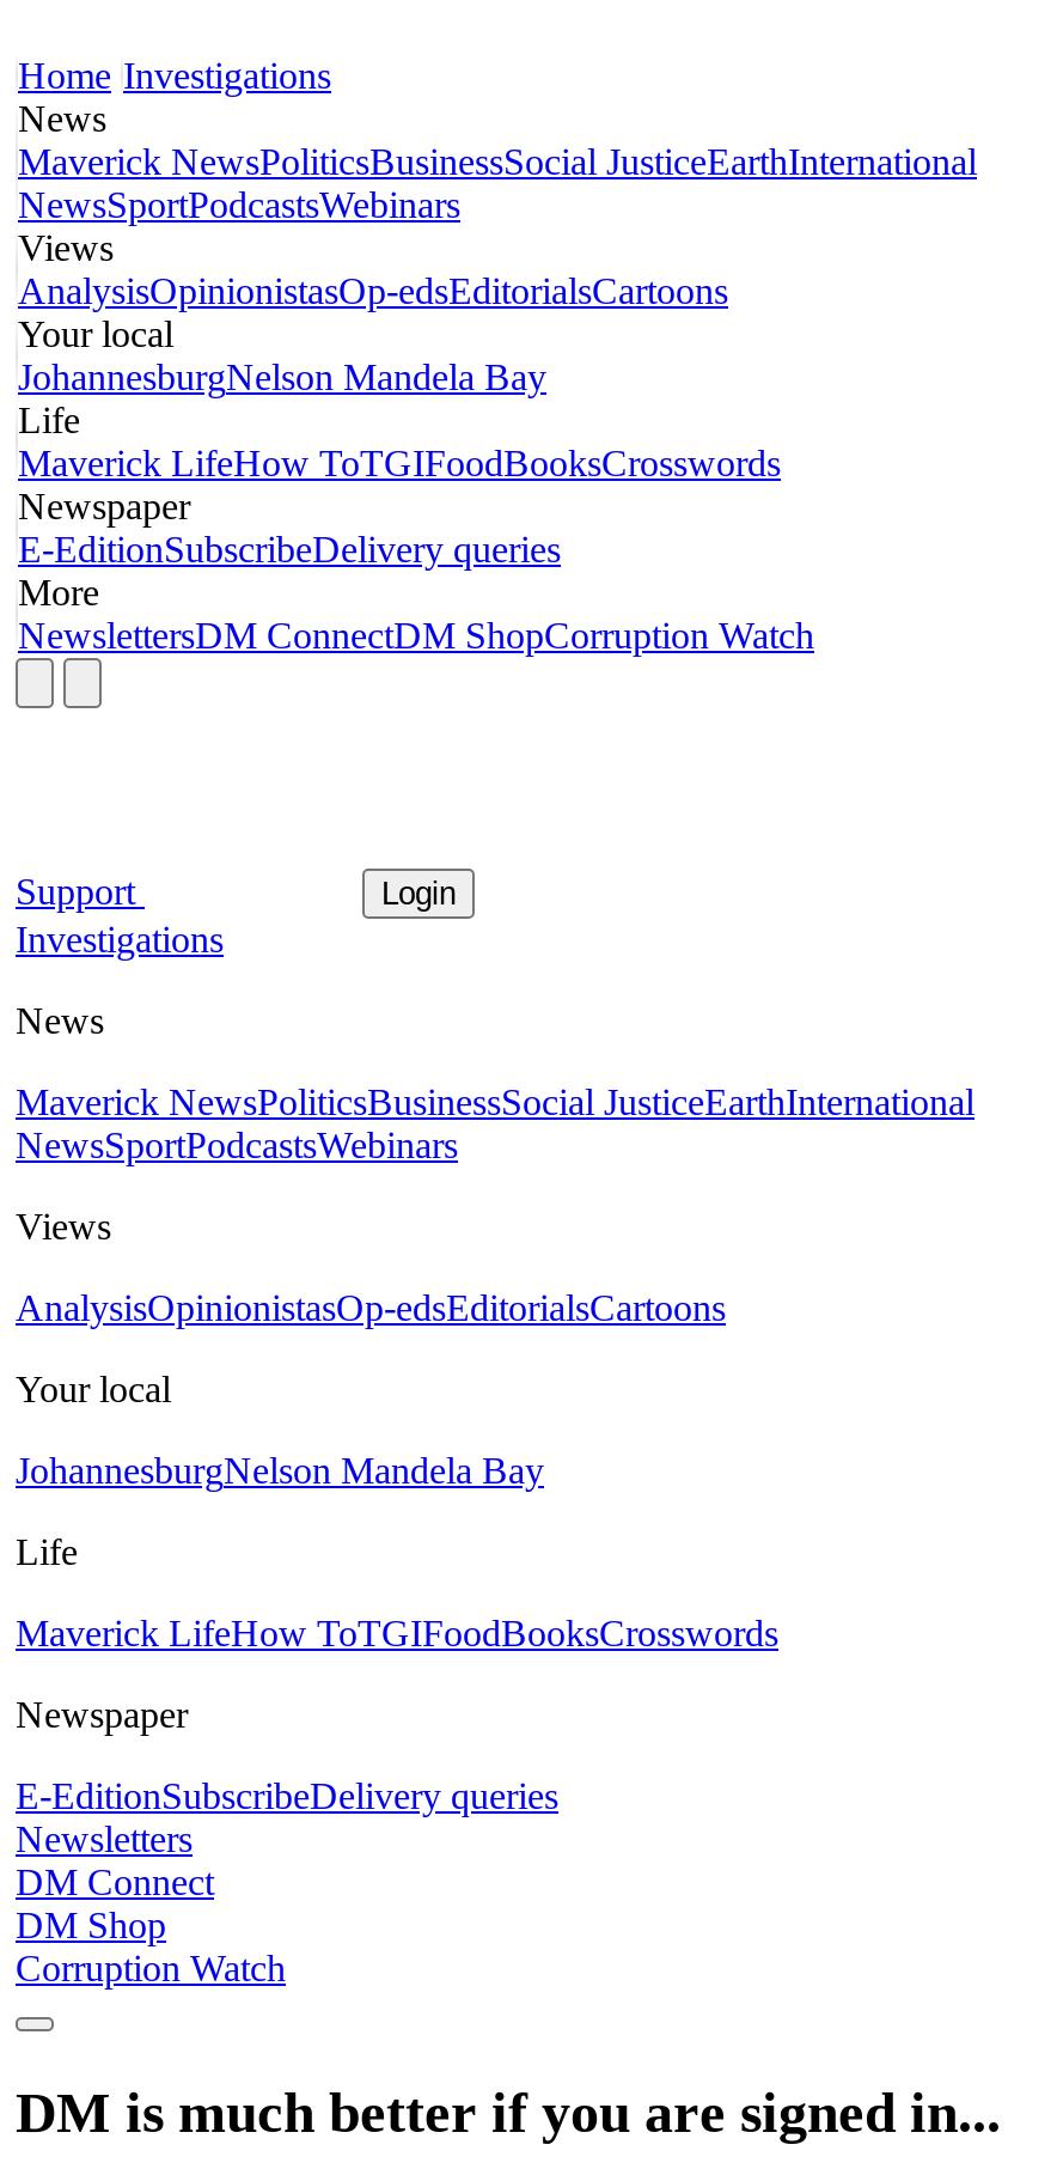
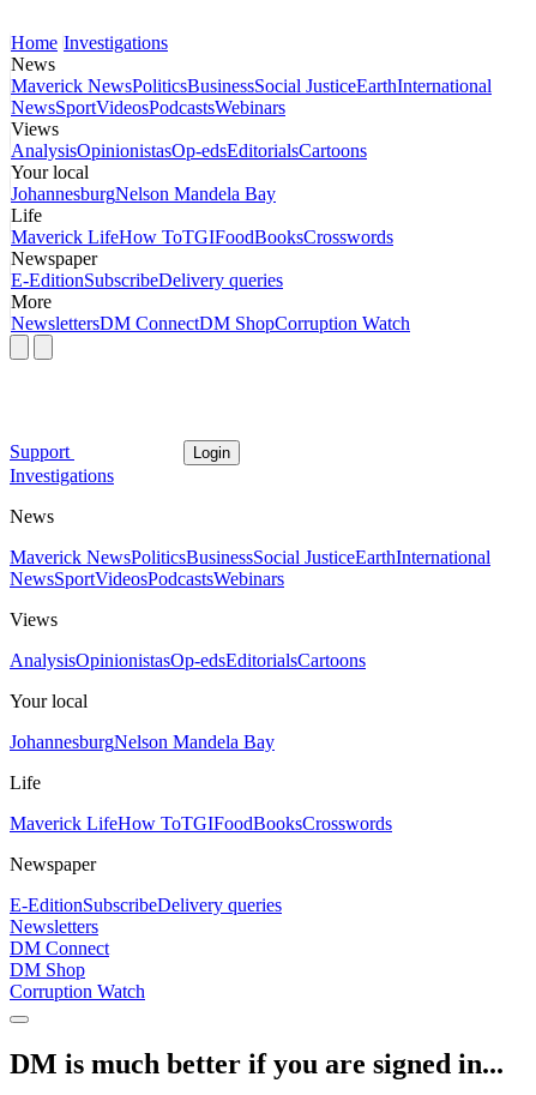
- NewsSportPodcastsWebinars
+ NewsSportVideosPodcastsWebinars

- NewsSportPodcastsWebinars
+ NewsSportVideosPodcastsWebinars
